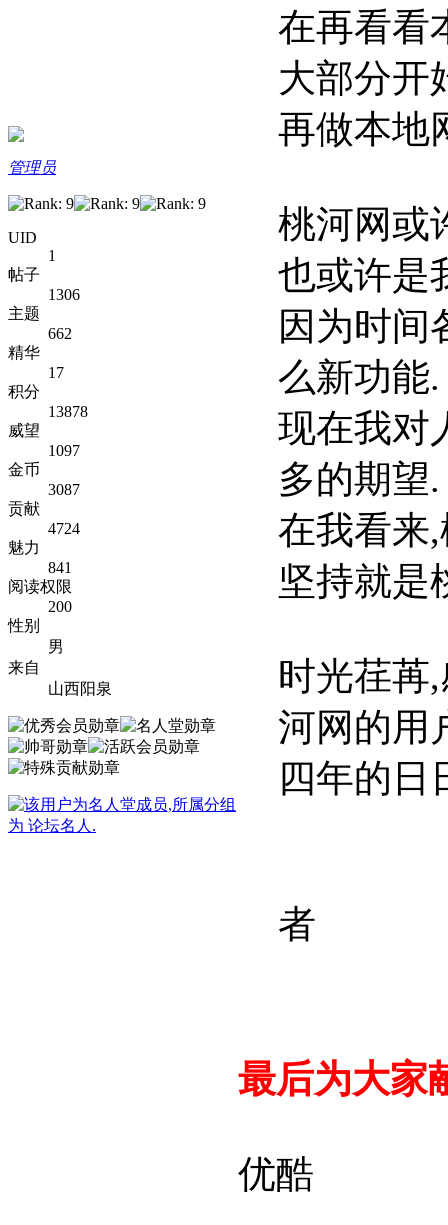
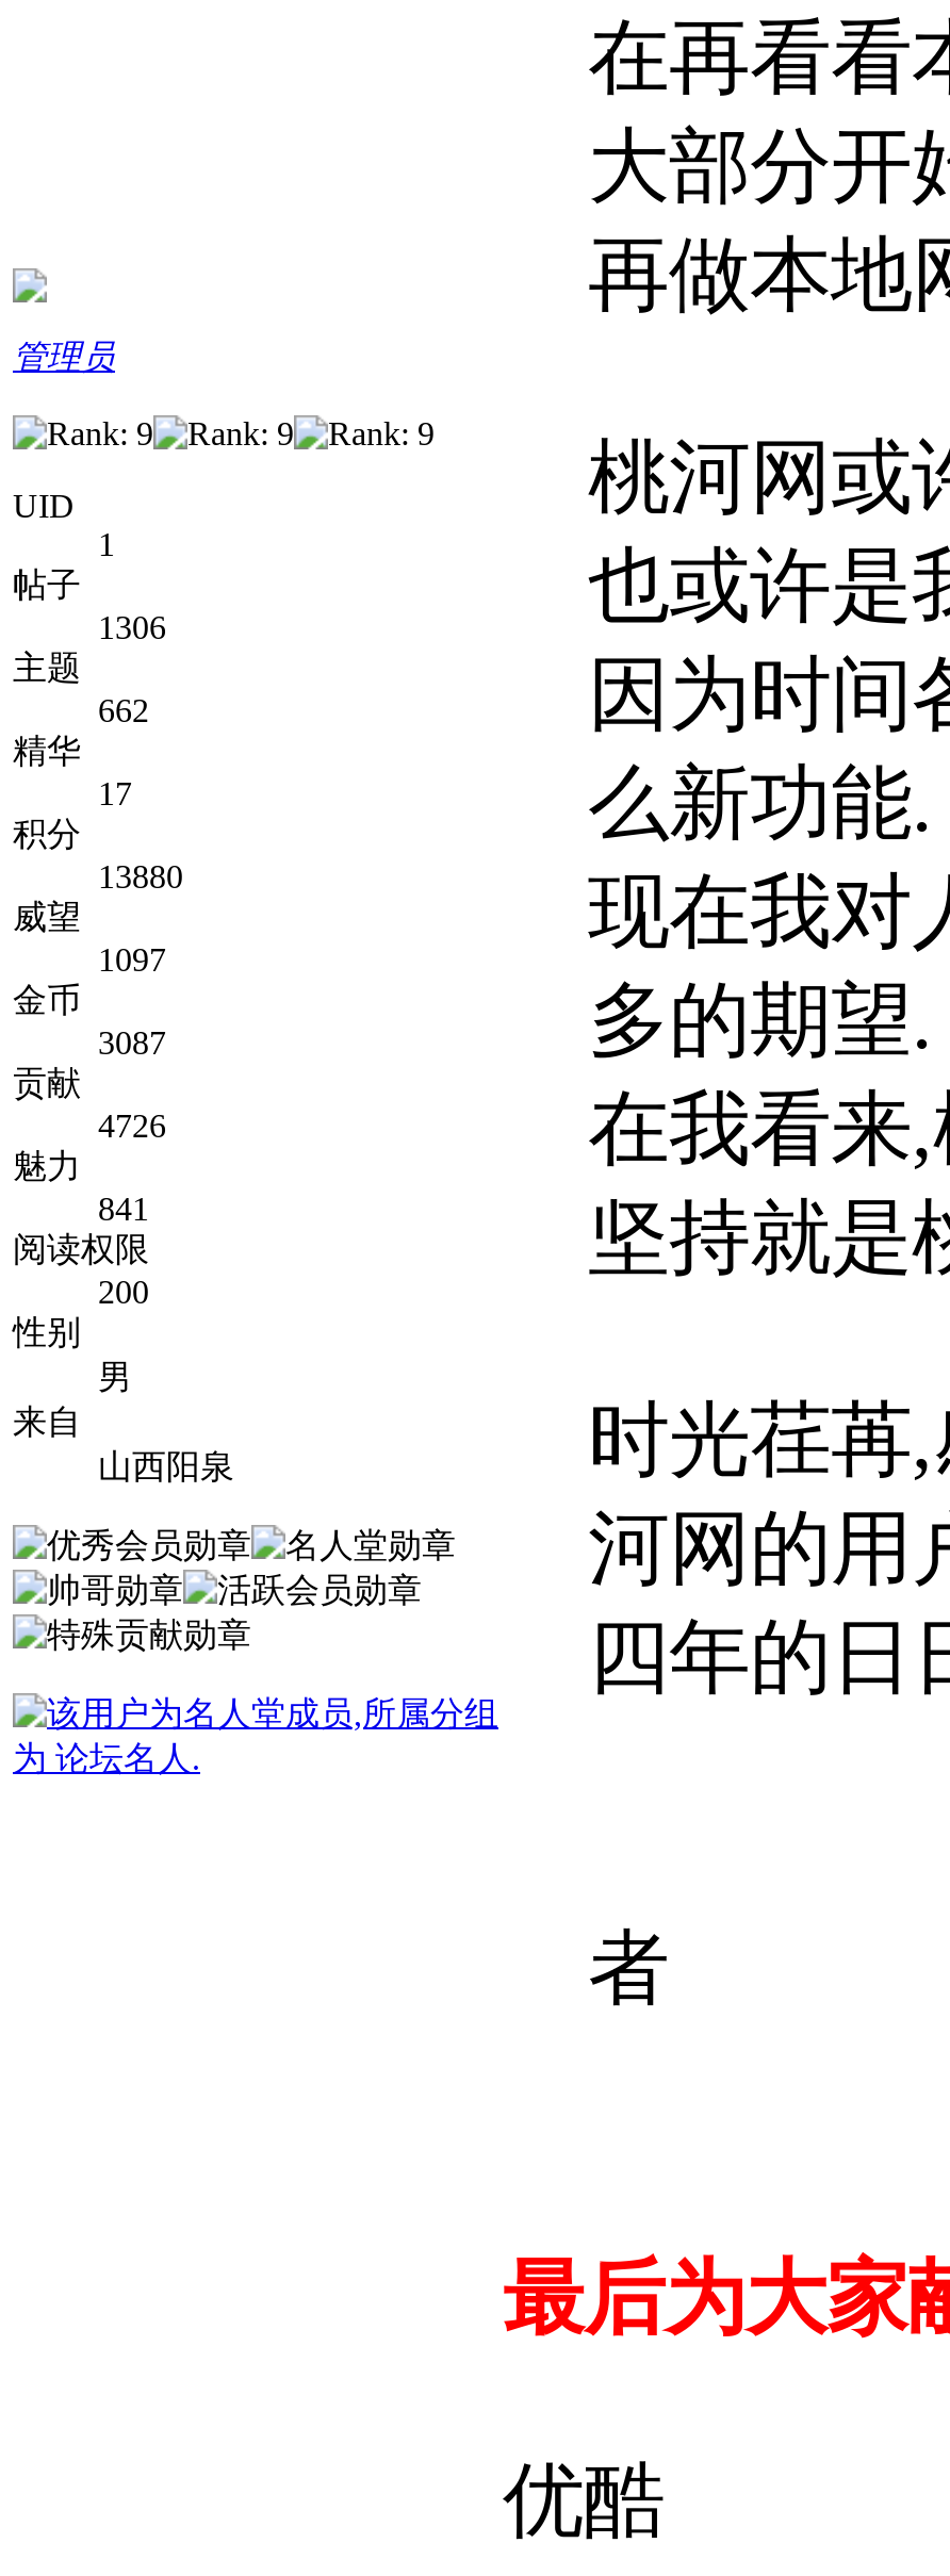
- 13878
+ 13880

- 4724
+ 4726
